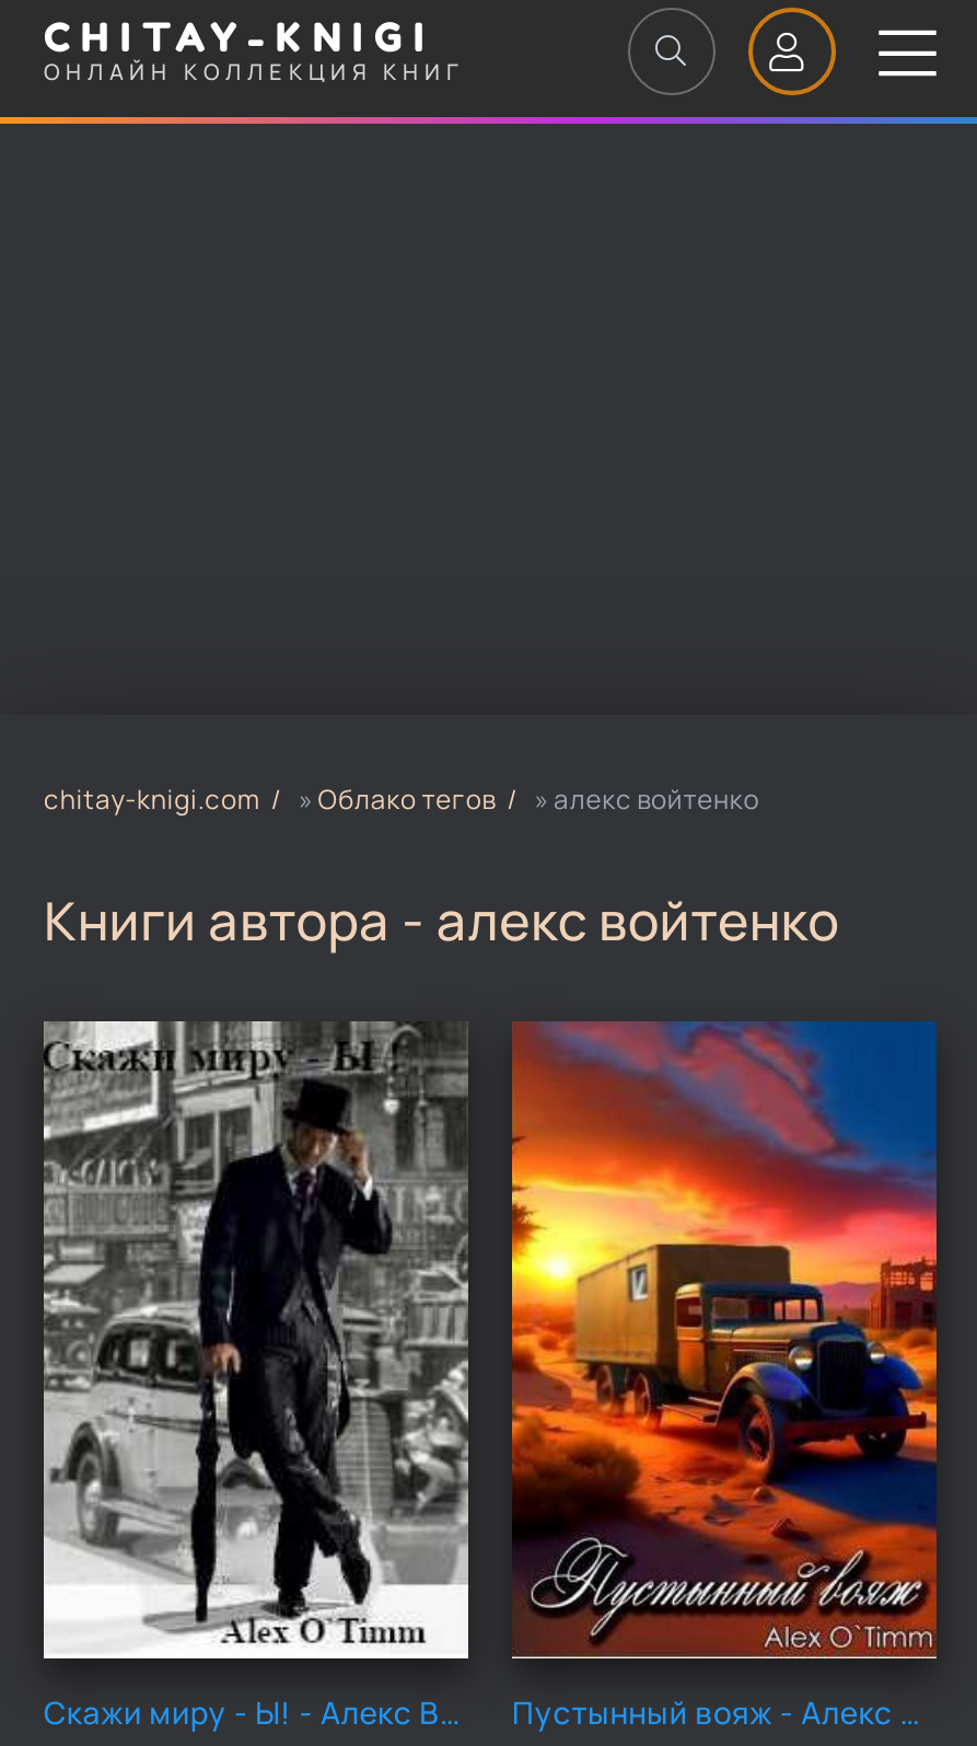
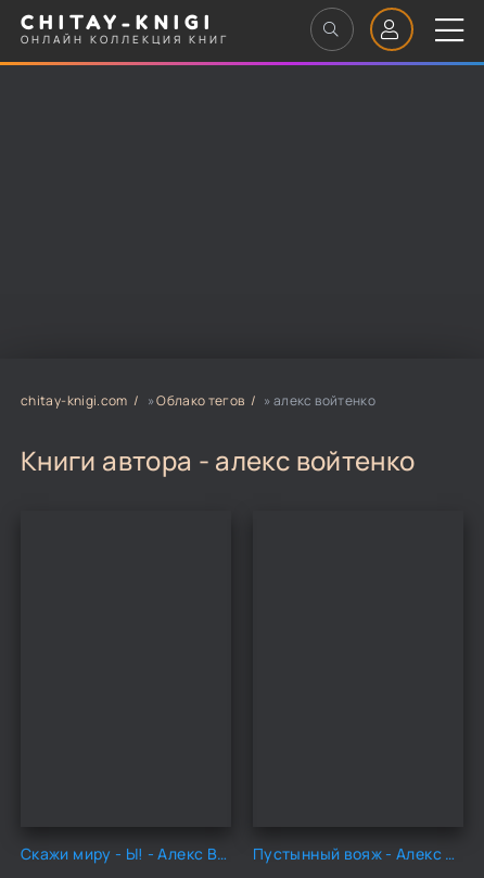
- [image]

- [image]
